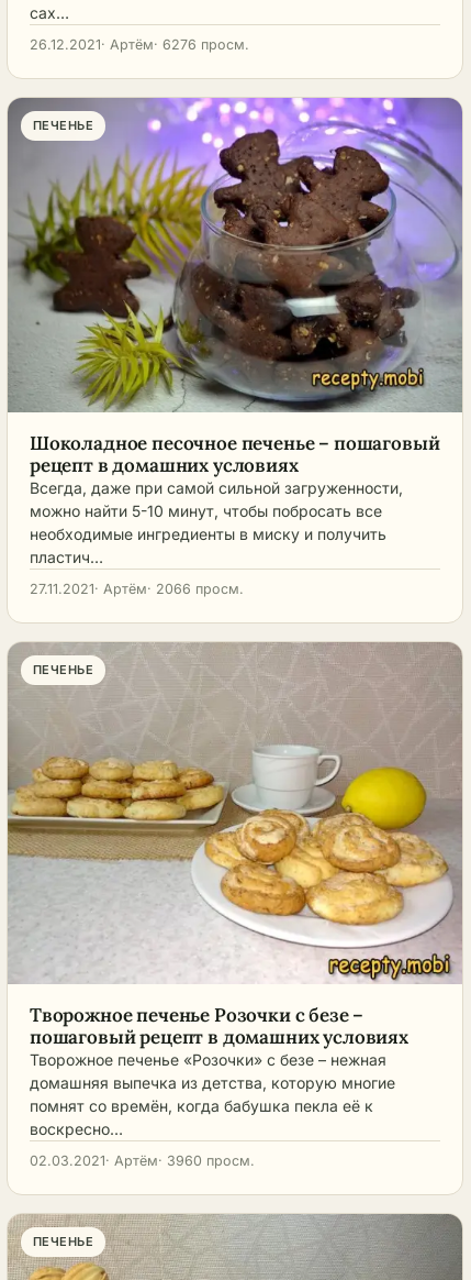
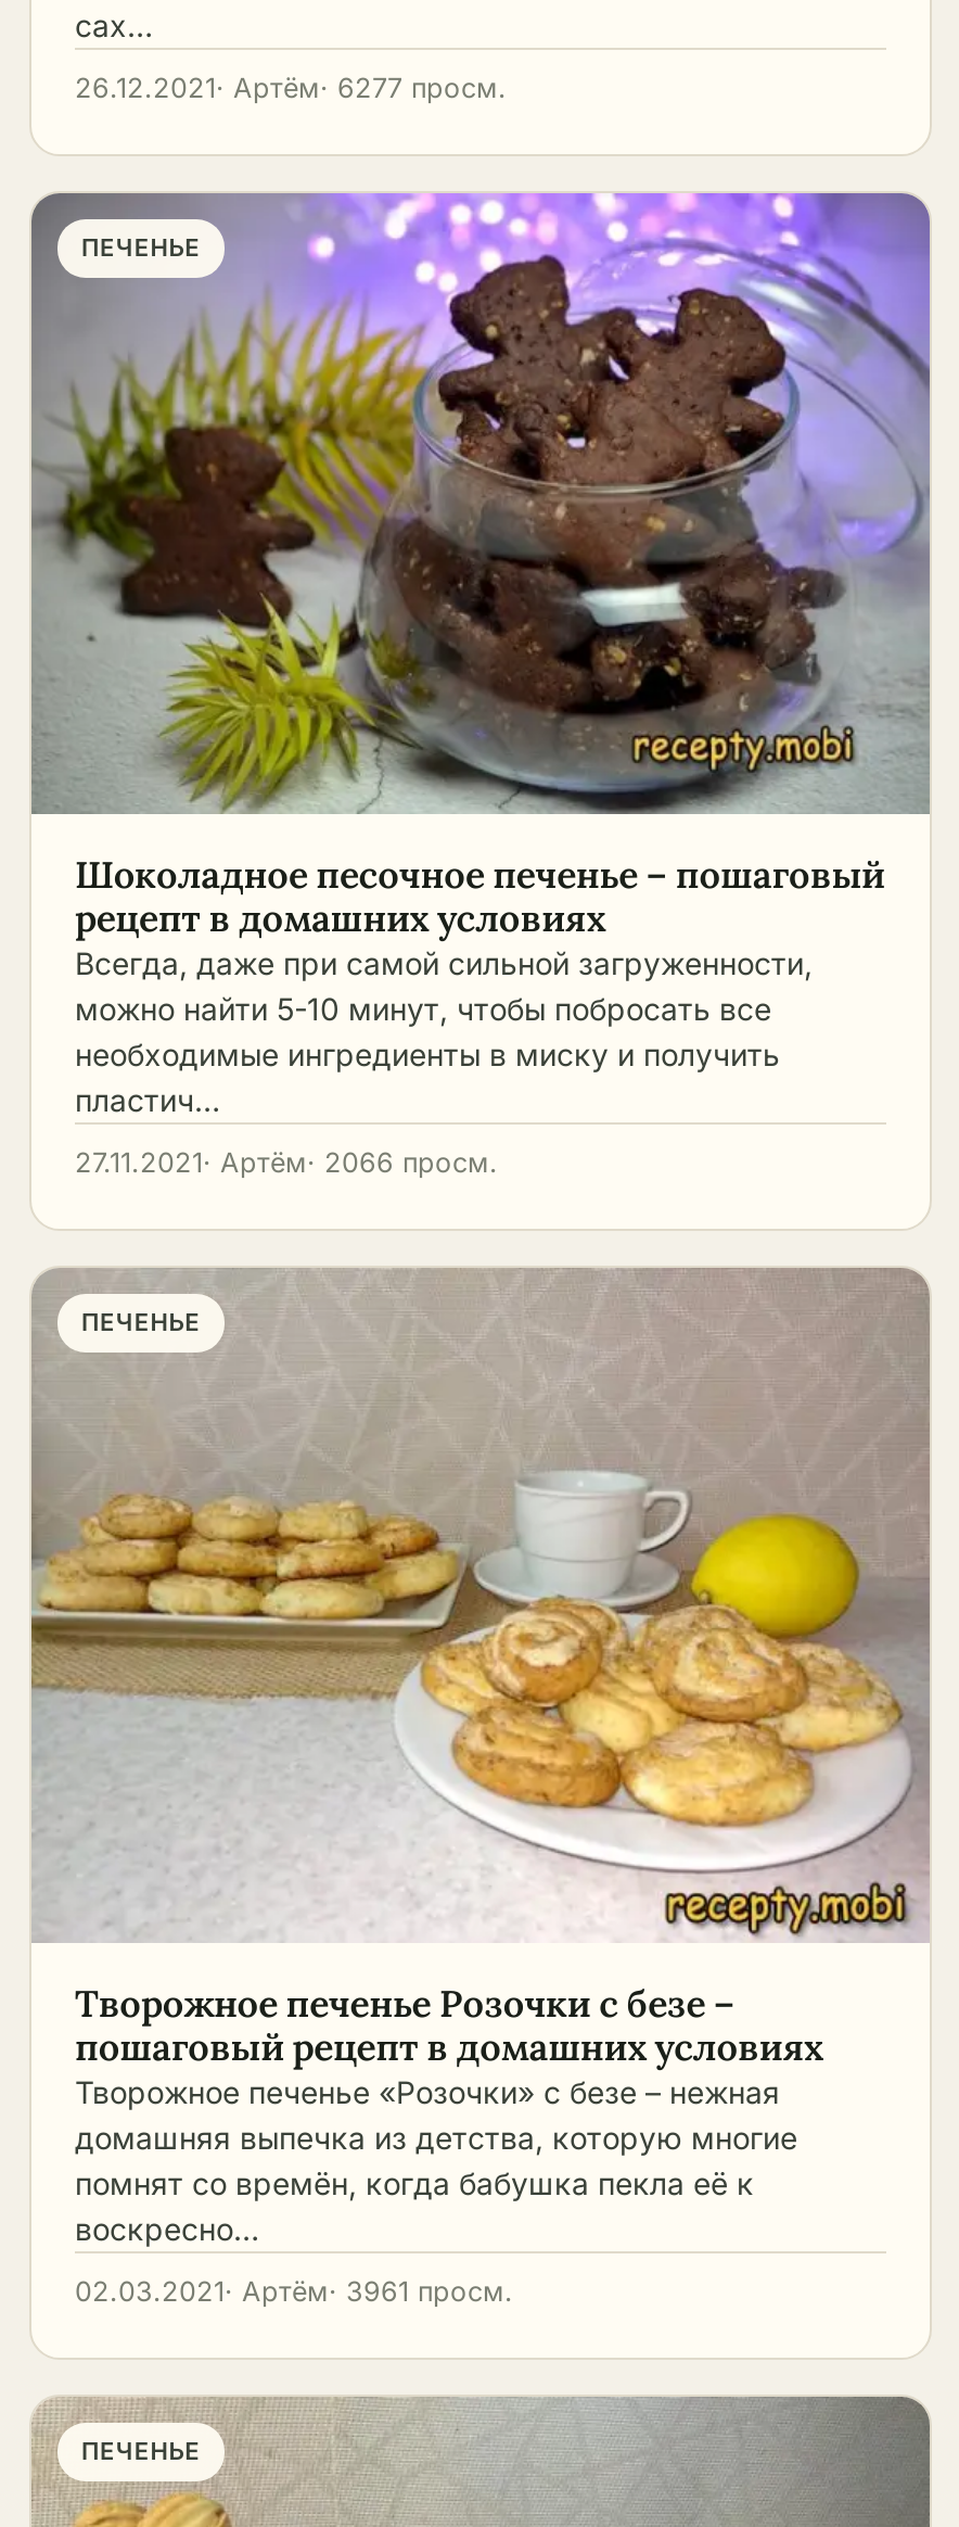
- 26.12.2021 · Артём · 6276 просм.
+ 26.12.2021 · Артём · 6277 просм.

- 02.03.2021 · Артём · 3960 просм.
+ 02.03.2021 · Артём · 3961 просм.
